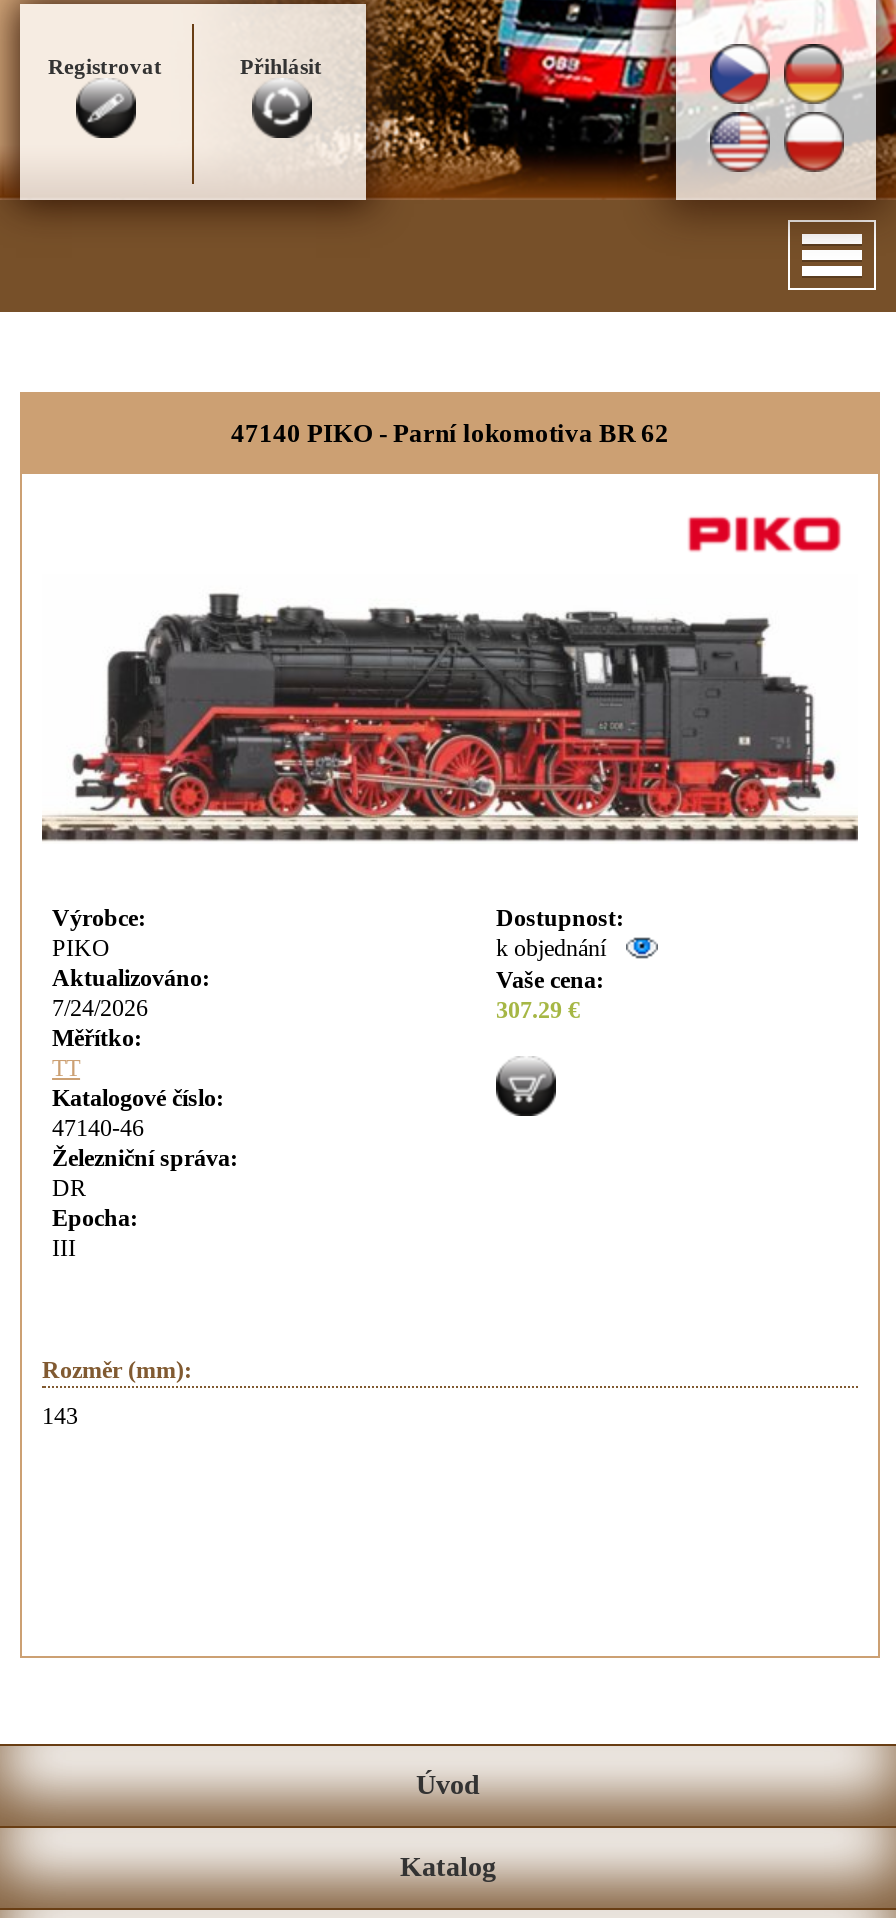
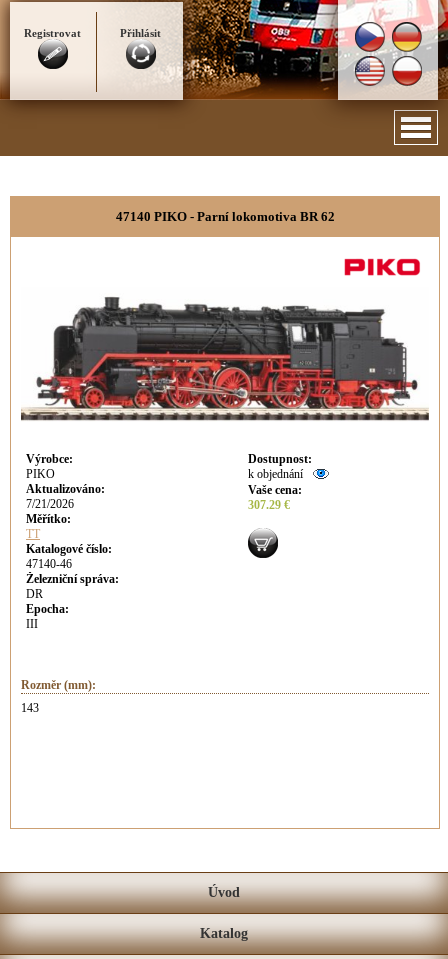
- 7/24/2026
+ 7/21/2026
